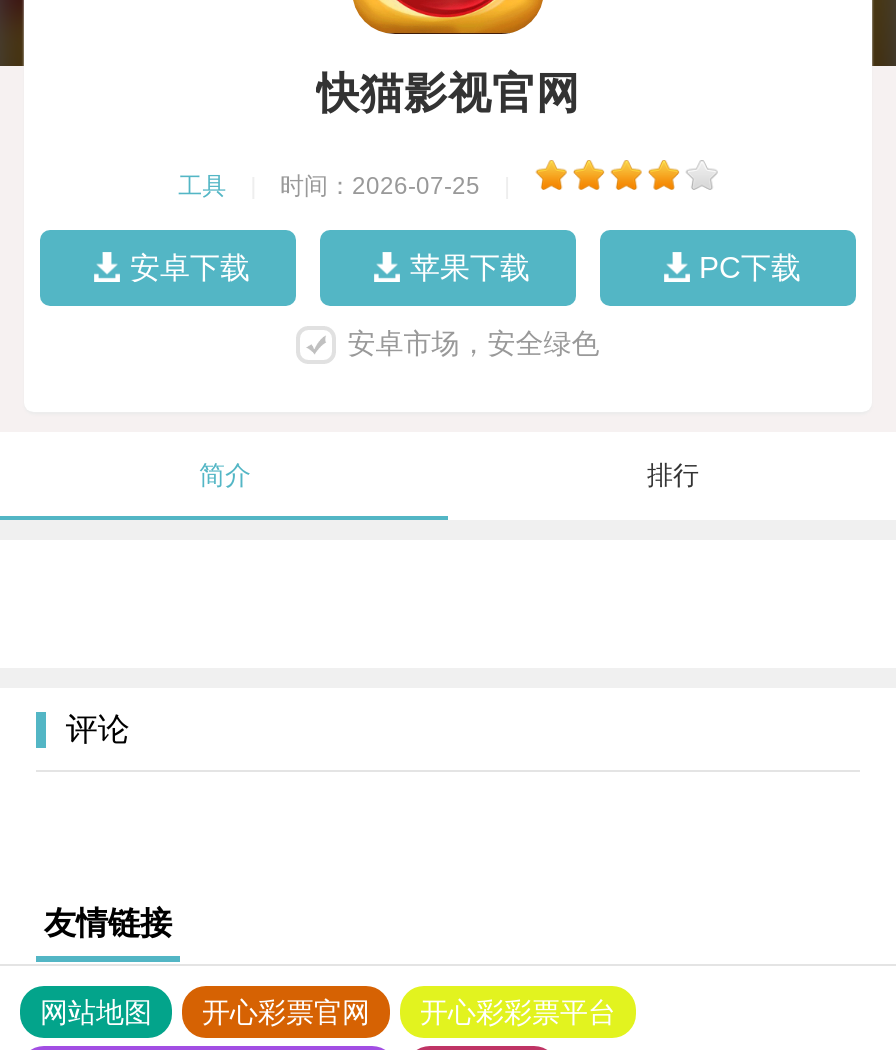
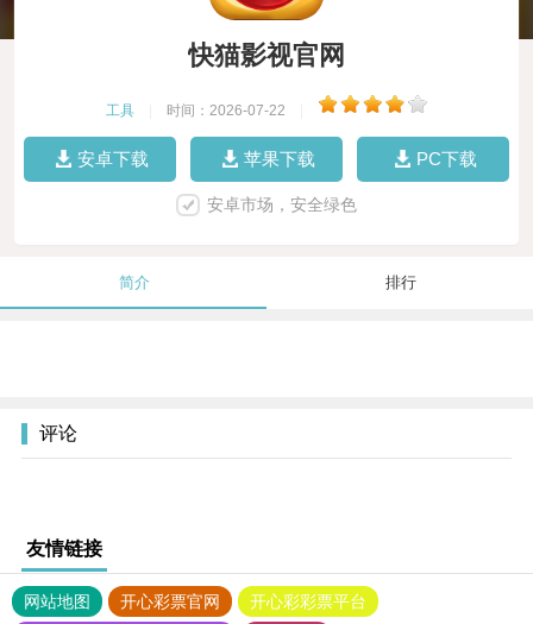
- 时间：2026-07-25
+ 时间：2026-07-22
